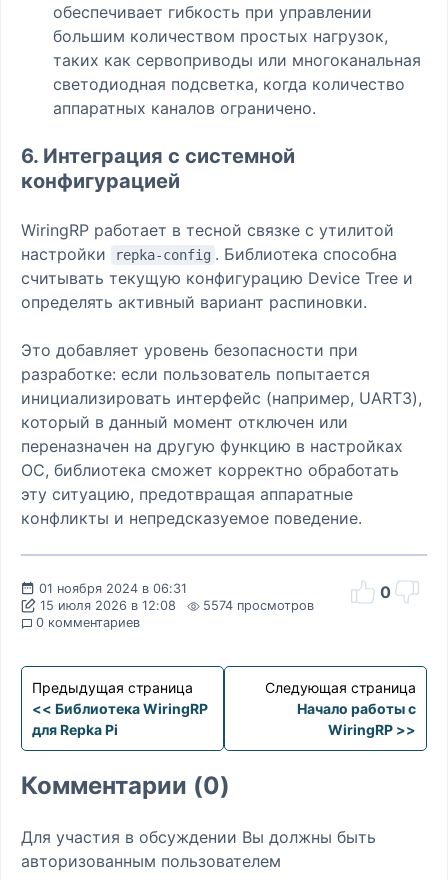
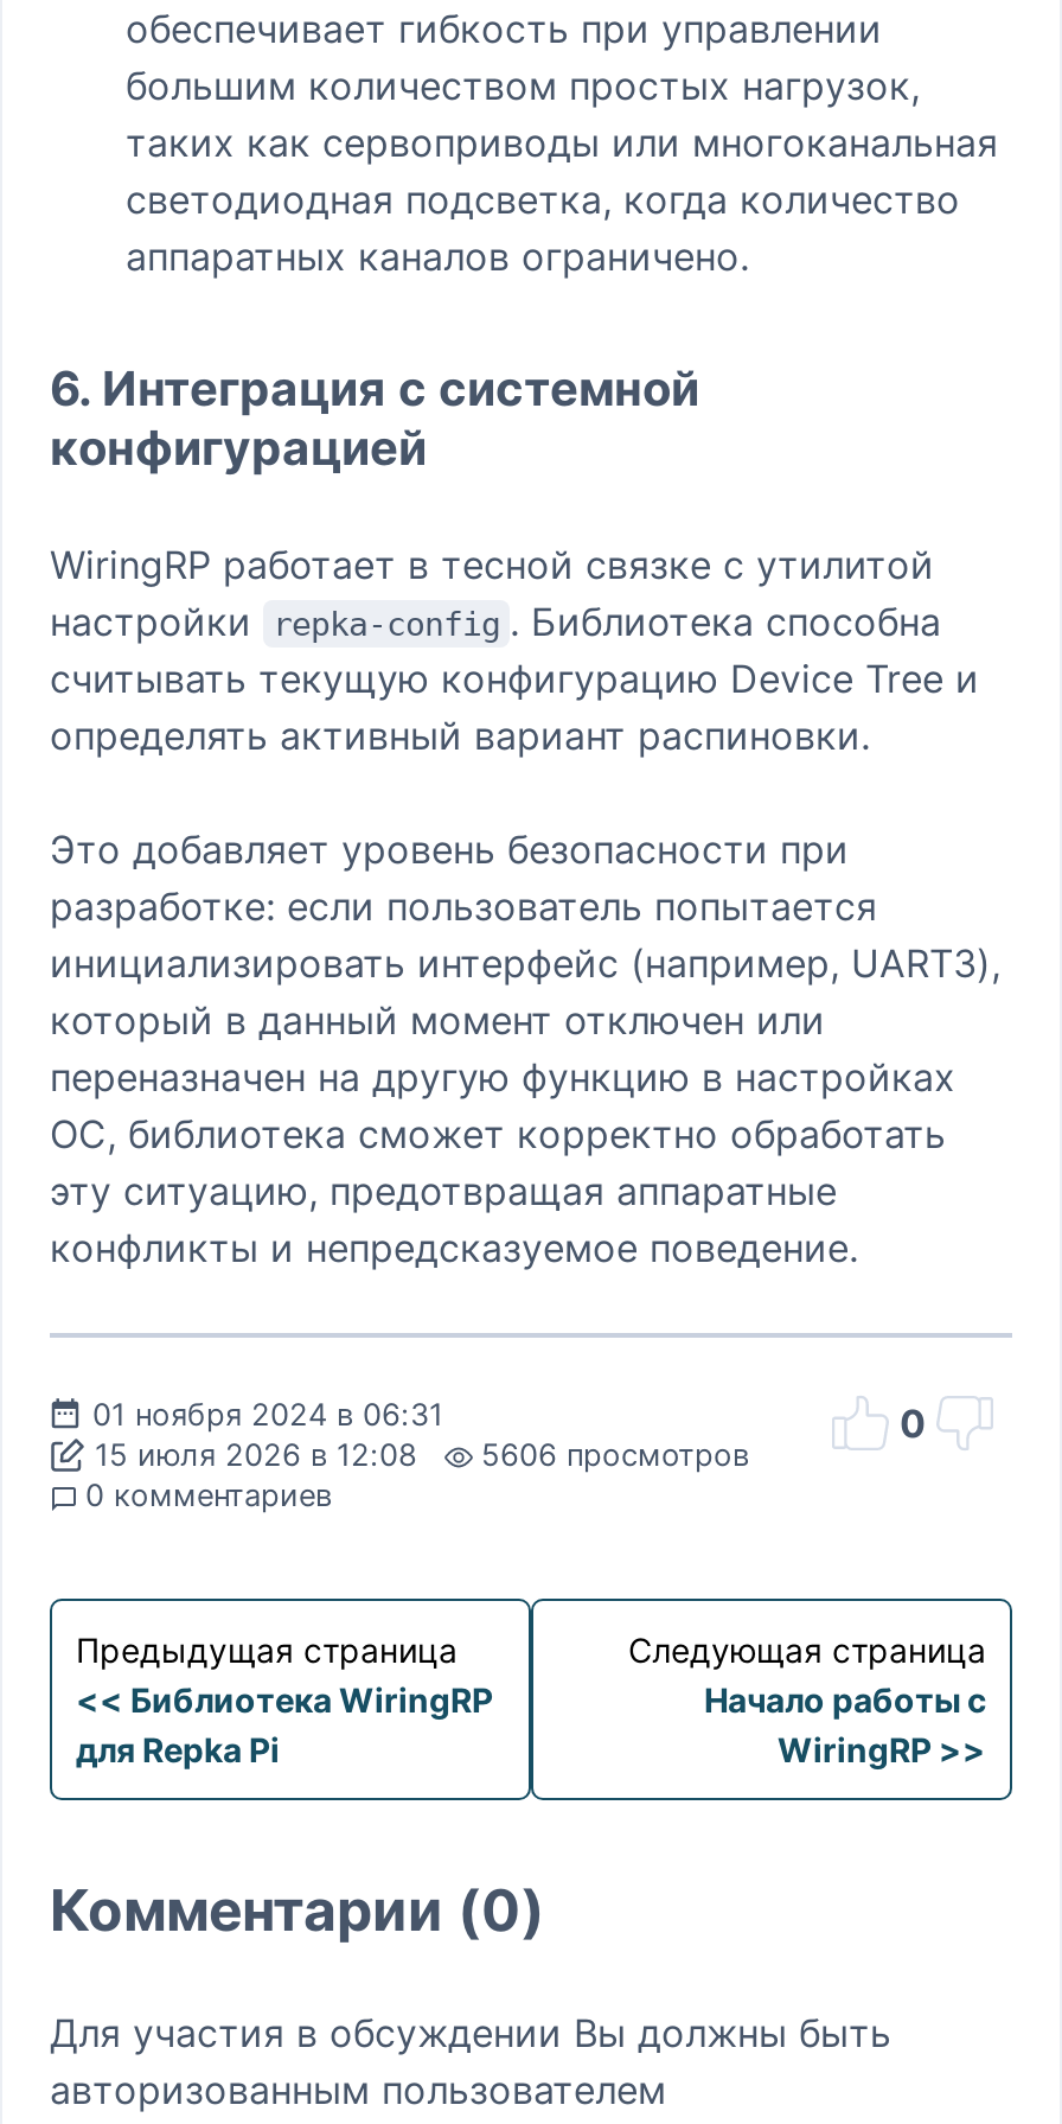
- 15 июля 2026 в 12:08 5574 просмотров
+ 15 июля 2026 в 12:08 5606 просмотров
